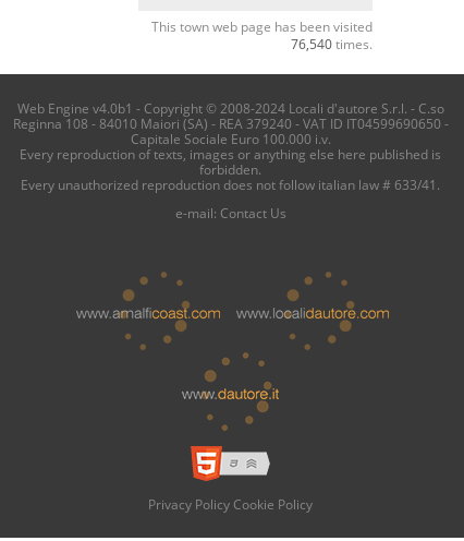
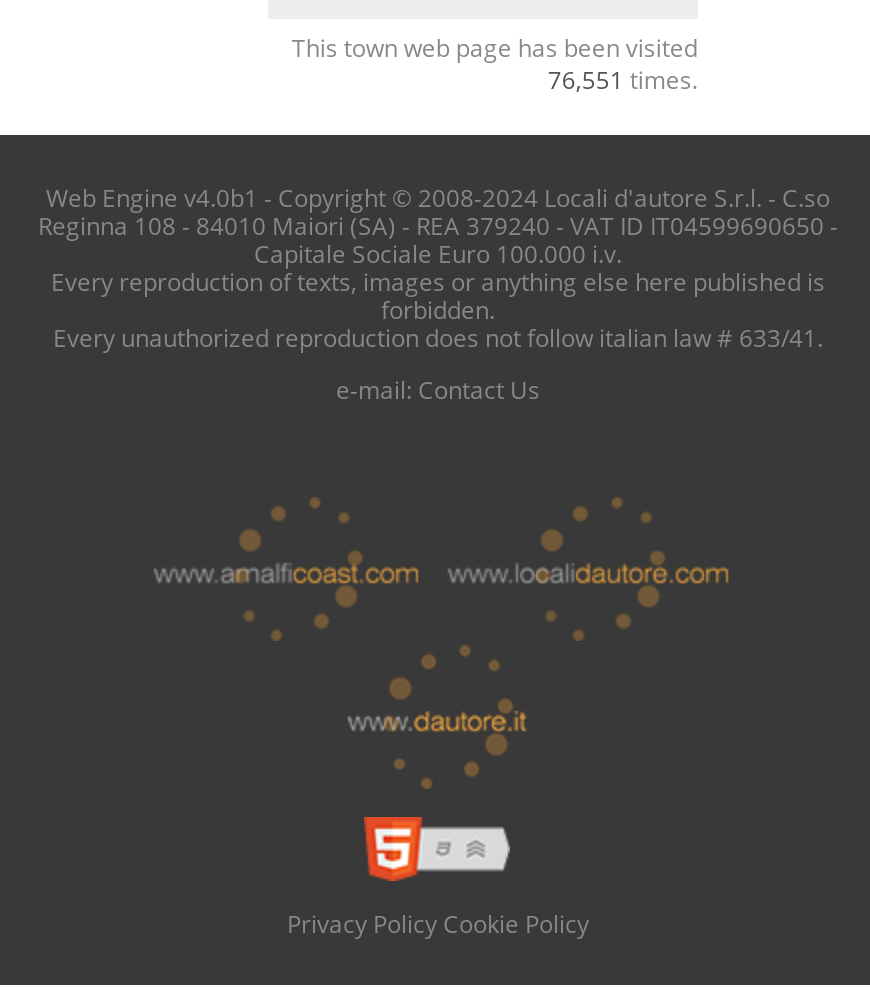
- 76,540 times.
+ 76,551 times.
